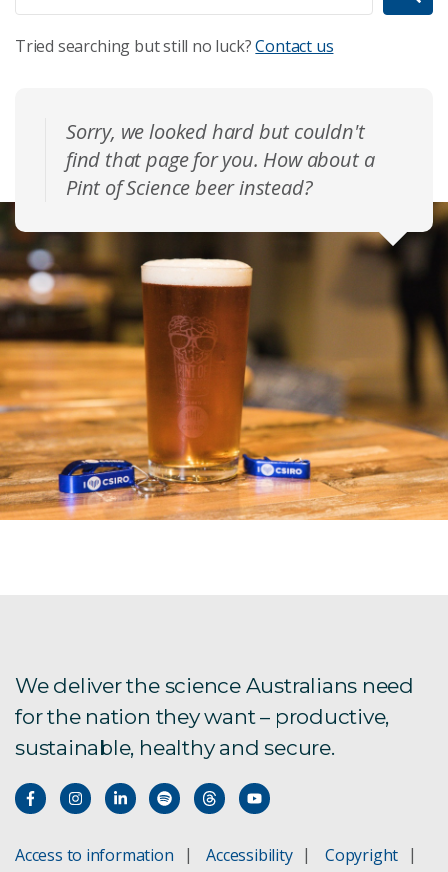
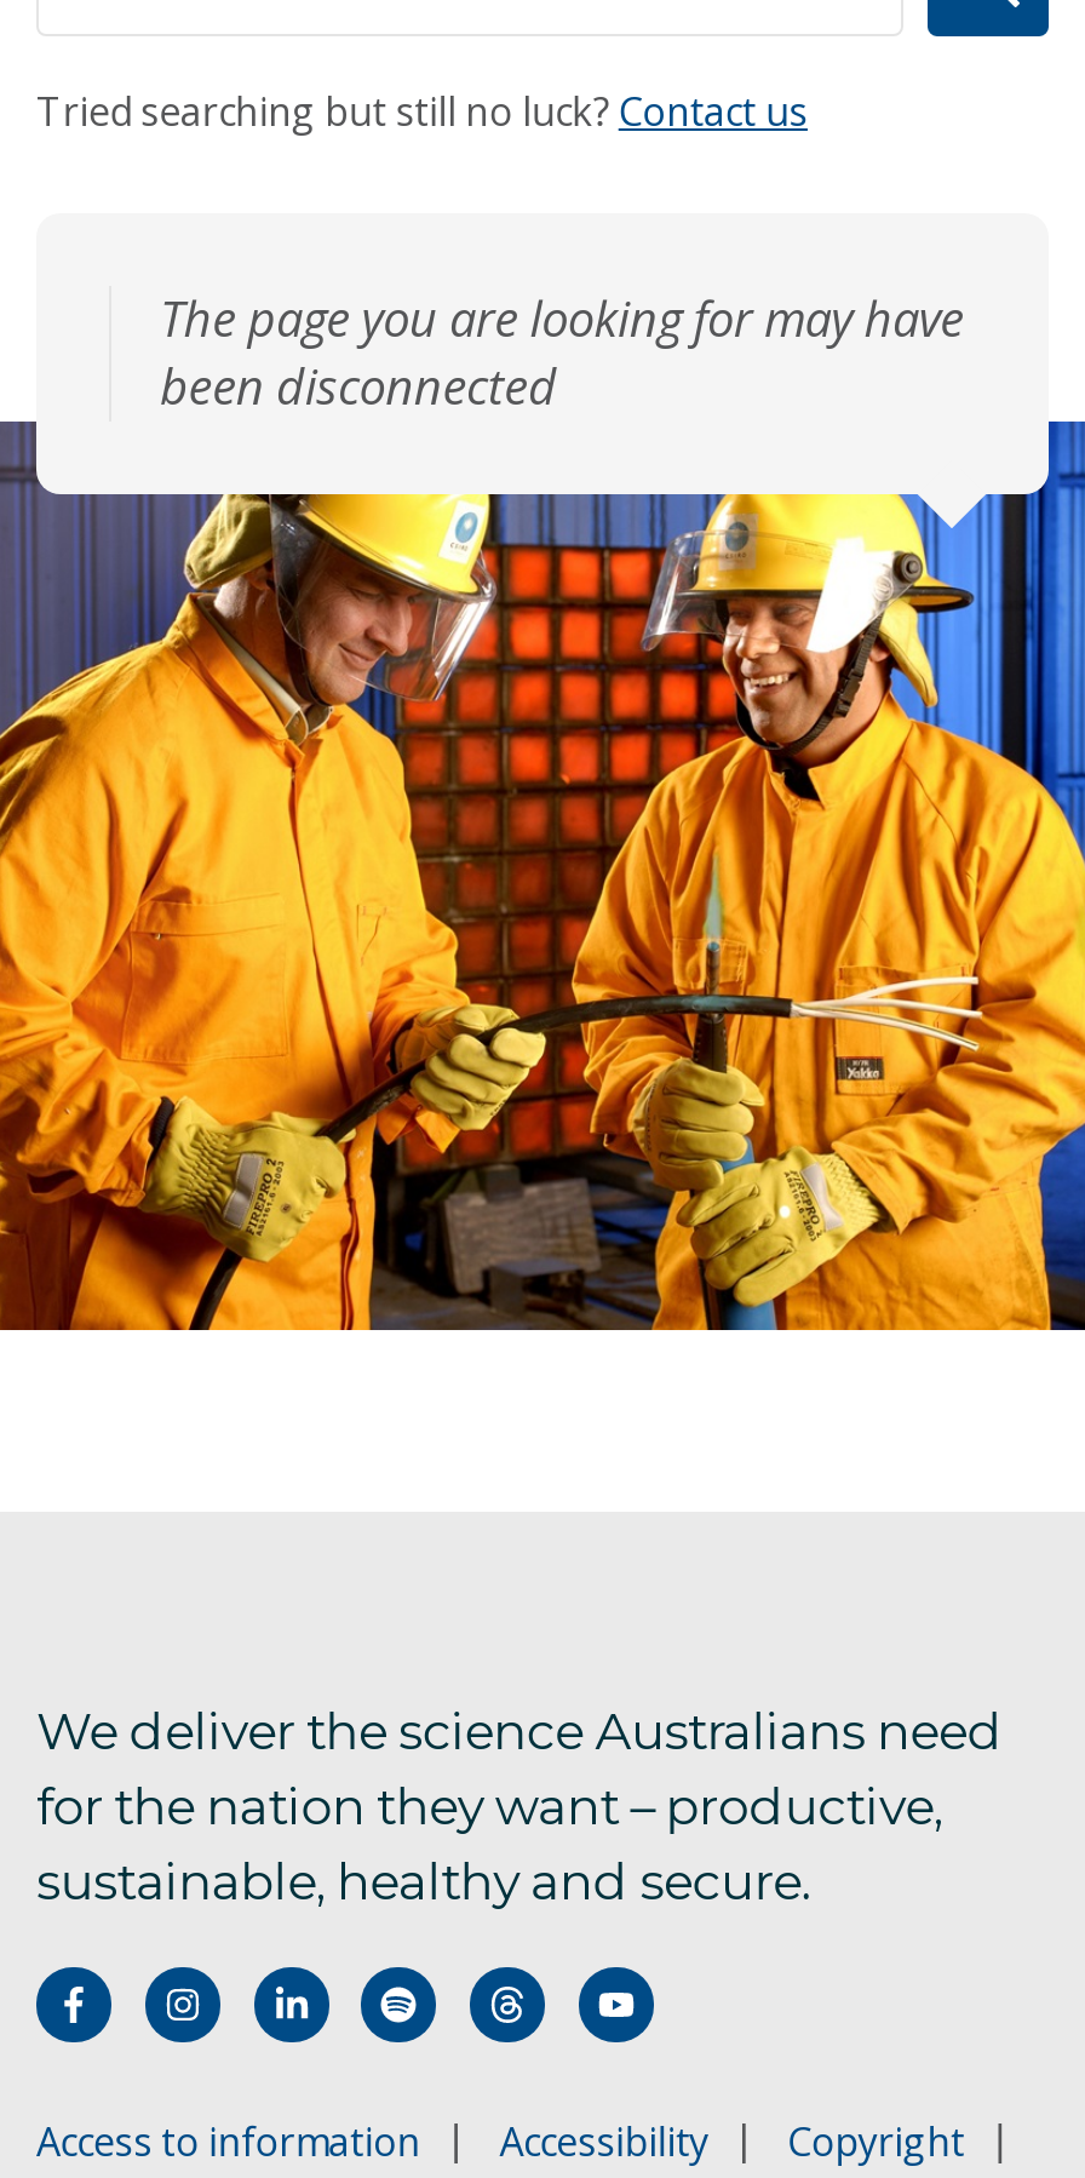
- Sorry, we looked hard but couldn't
- find that page for you. How about a
- Pint of Science beer instead?
+ The page you are looking for may have
+ been disconnected

- [image]
+ [image]
